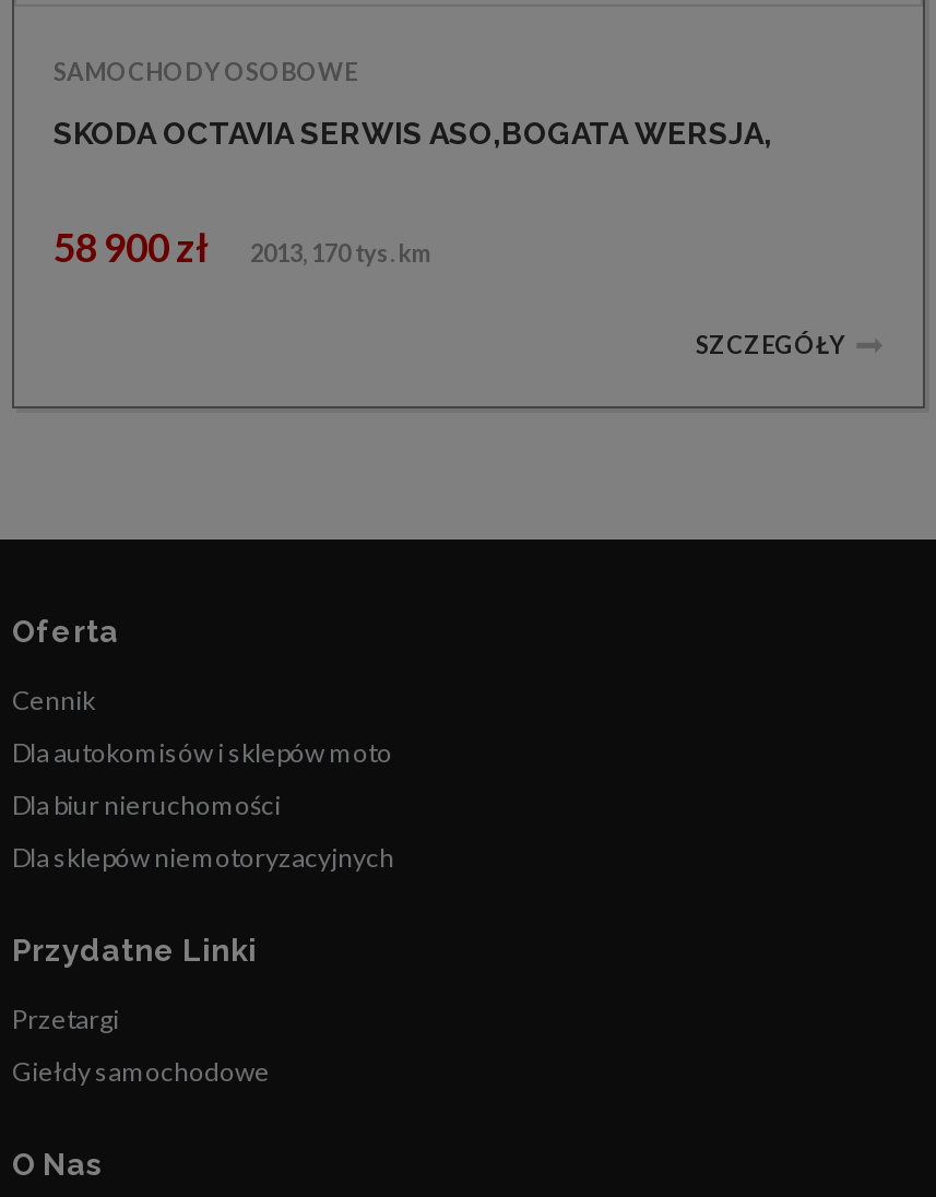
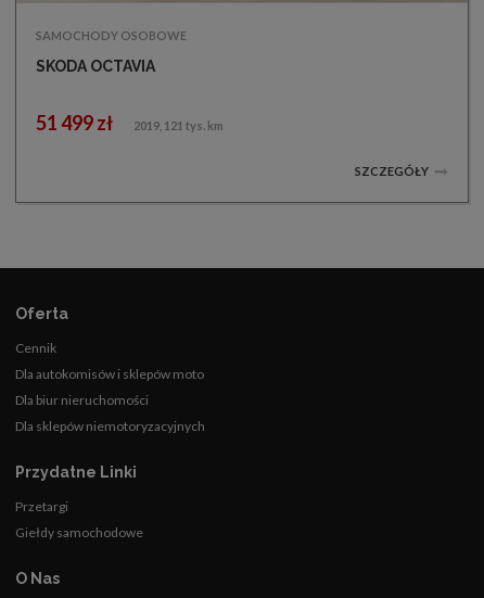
- SKODA OCTAVIA SERWIS ASO,BOGATA WERSJA,
+ SKODA OCTAVIA

- 58 900 zł
- 2013, 170 tys. km
+ 51 499 zł
+ 2019, 121 tys. km
